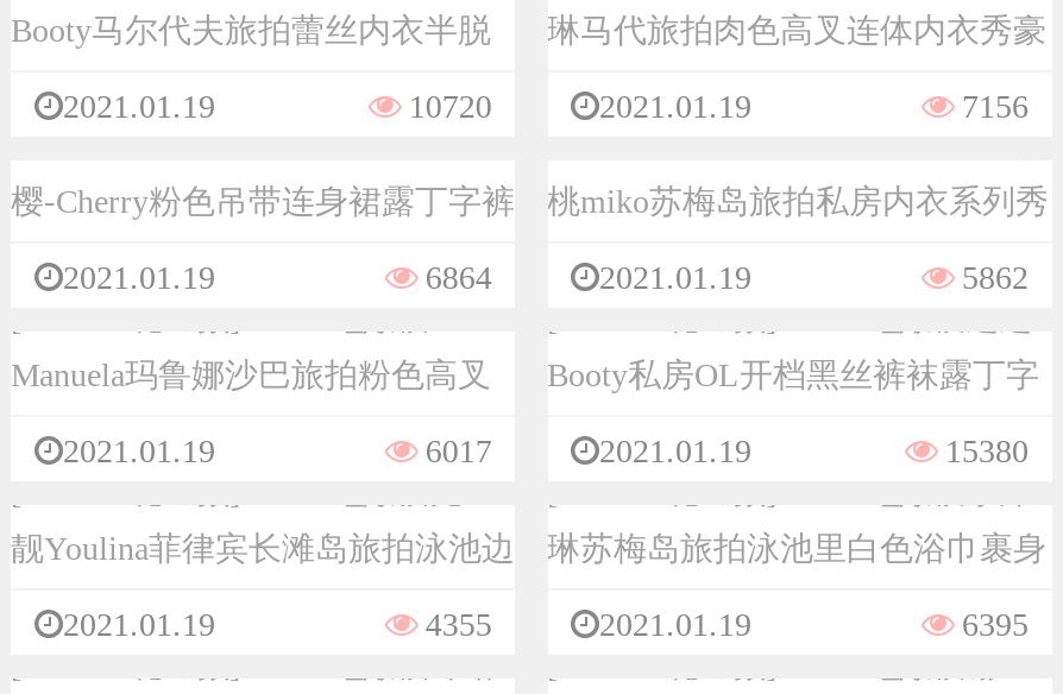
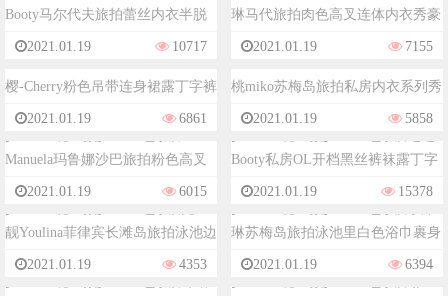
- 10720
+ 10717

- 7156
+ 7155

- 6864
+ 6861

- 5862
+ 5858

- 6017
+ 6015

- 15380
+ 15378

- 4355
+ 4353

- 6395
+ 6394
